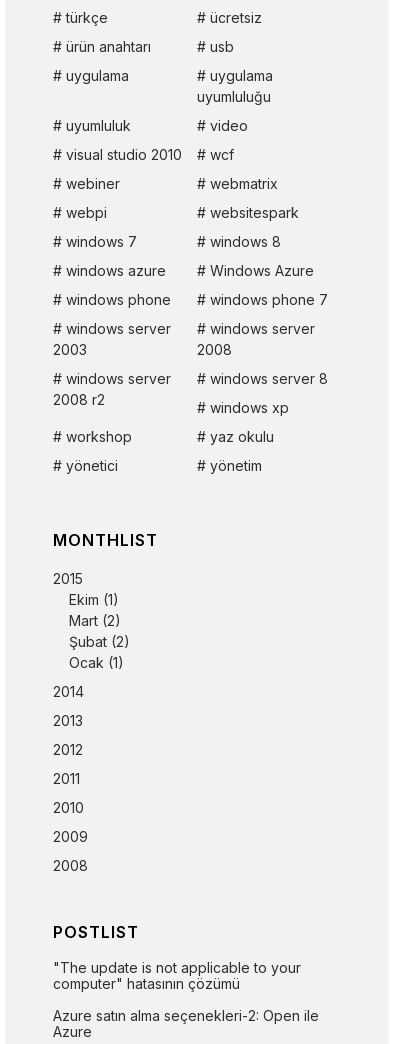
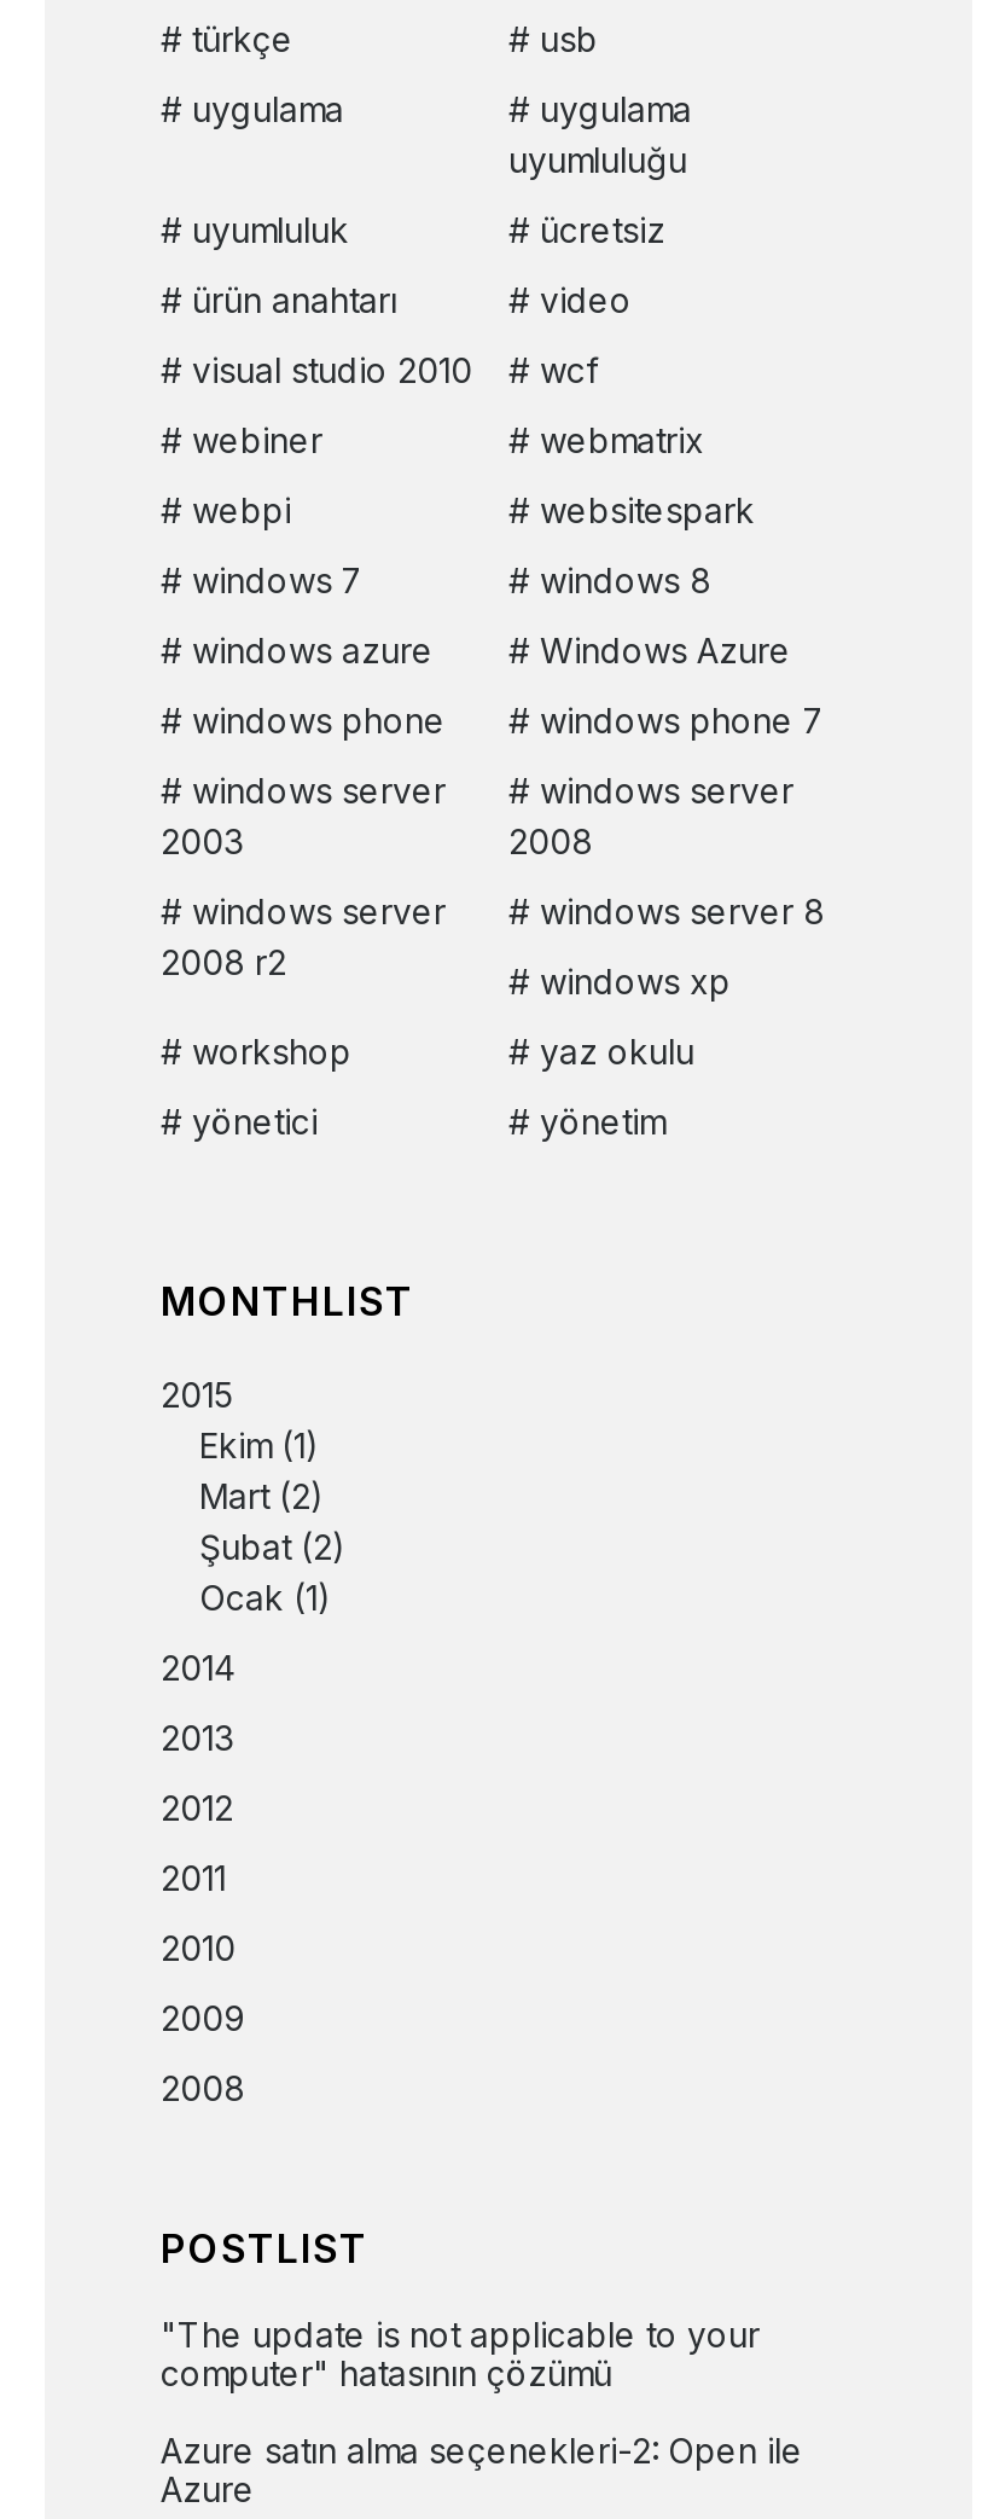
moved down: ücretsiz | ürün anahtarı

moved up: usb | uygulama | uygulama | uyumluluğu | uyumluluk
